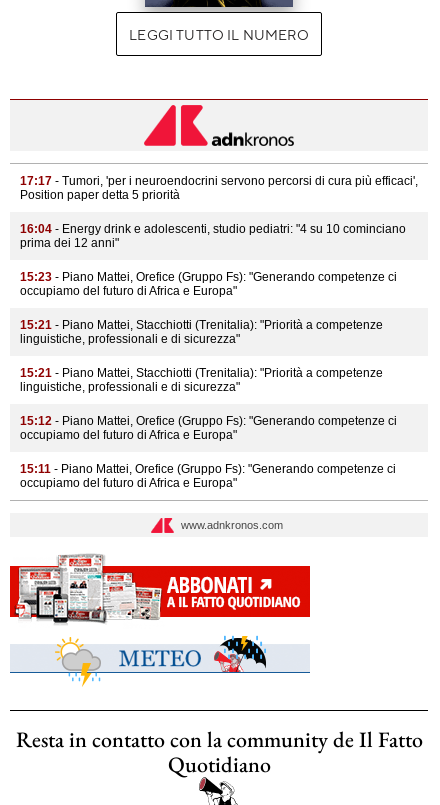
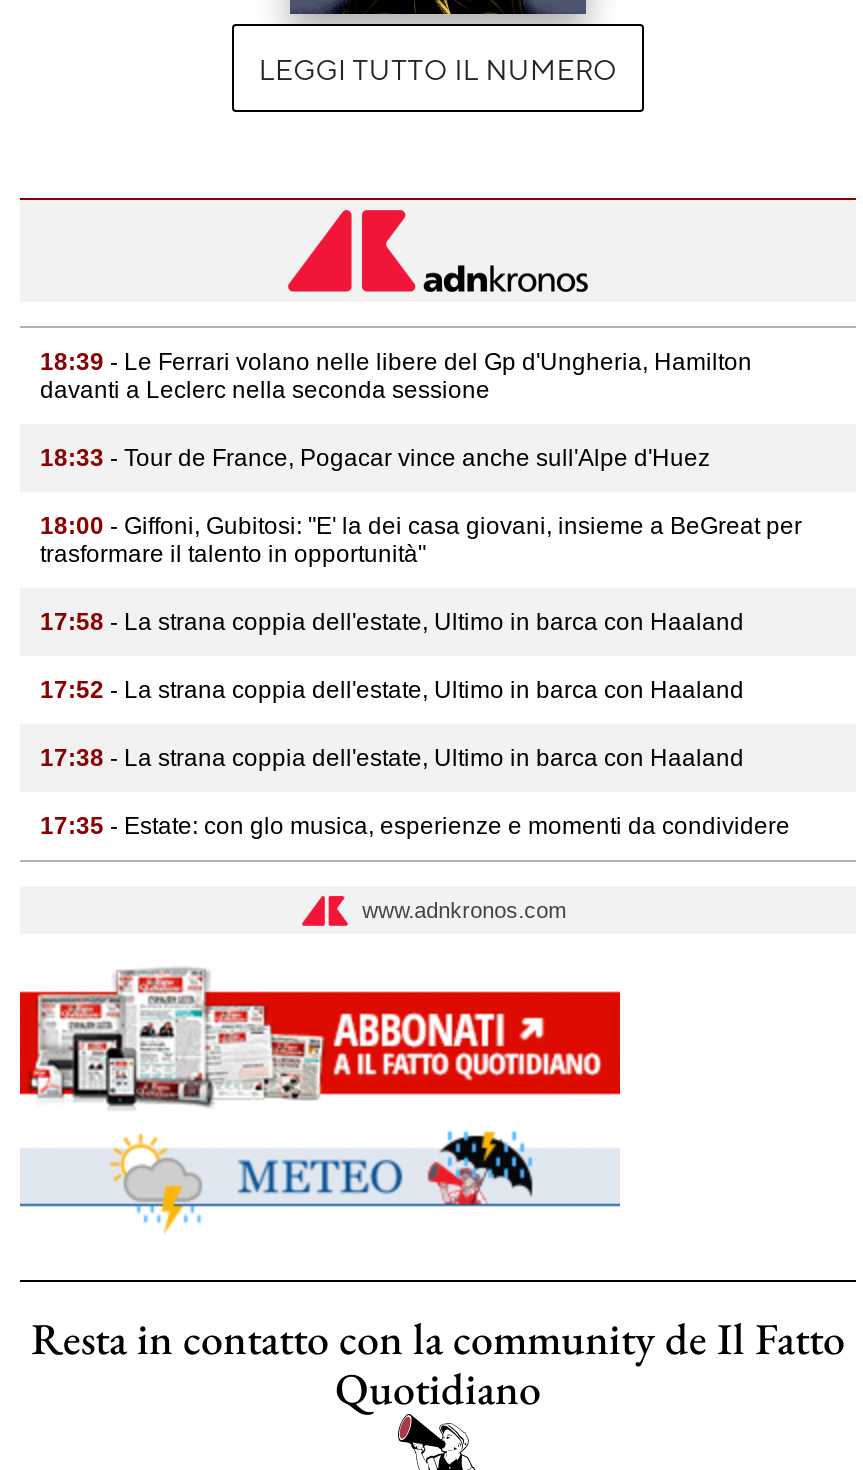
- 17:17 - Tumori, 'per i neuroendocrini servono percorsi di cura più efficaci',
- Position paper detta 5 priorità
+ 18:39 - Le Ferrari volano nelle libere del Gp d'Ungheria, Hamilton
+ davanti a Leclerc nella seconda sessione

- 16:04 - Energy drink e adolescenti, studio pediatri: "4 su 10 cominciano
- prima dei 12 anni"
+ 18:33 - Tour de France, Pogacar vince anche sull'Alpe d'Huez

- 15:23 - Piano Mattei, Orefice (Gruppo Fs): "Generando competenze ci
- occupiamo del futuro di Africa e Europa"
+ 18:00 - Giffoni, Gubitosi: "E' la dei casa giovani, insieme a BeGreat per
+ trasformare il talento in opportunità"

- 15:21 - Piano Mattei, Stacchiotti (Trenitalia): "Priorità a competenze
- linguistiche, professionali e di sicurezza"
+ 17:58 - La strana coppia dell'estate, Ultimo in barca con Haaland

- 15:21 - Piano Mattei, Stacchiotti (Trenitalia): "Priorità a competenze
- linguistiche, professionali e di sicurezza"
+ 17:52 - La strana coppia dell'estate, Ultimo in barca con Haaland

- 15:12 - Piano Mattei, Orefice (Gruppo Fs): "Generando competenze ci
- occupiamo del futuro di Africa e Europa"
+ 17:38 - La strana coppia dell'estate, Ultimo in barca con Haaland

- 15:11 - Piano Mattei, Orefice (Gruppo Fs): "Generando competenze ci
- occupiamo del futuro di Africa e Europa"
+ 17:35 - Estate: con glo musica, esperienze e momenti da condividere
